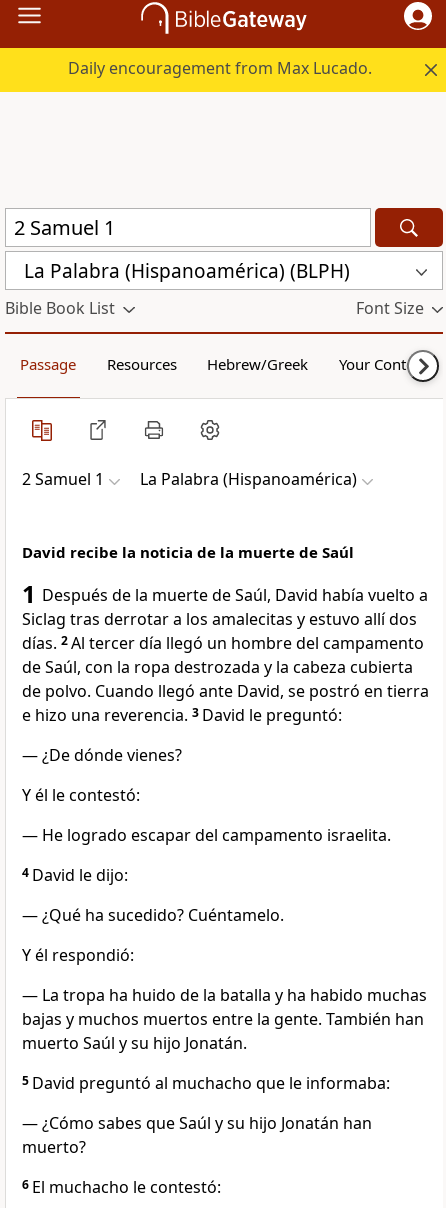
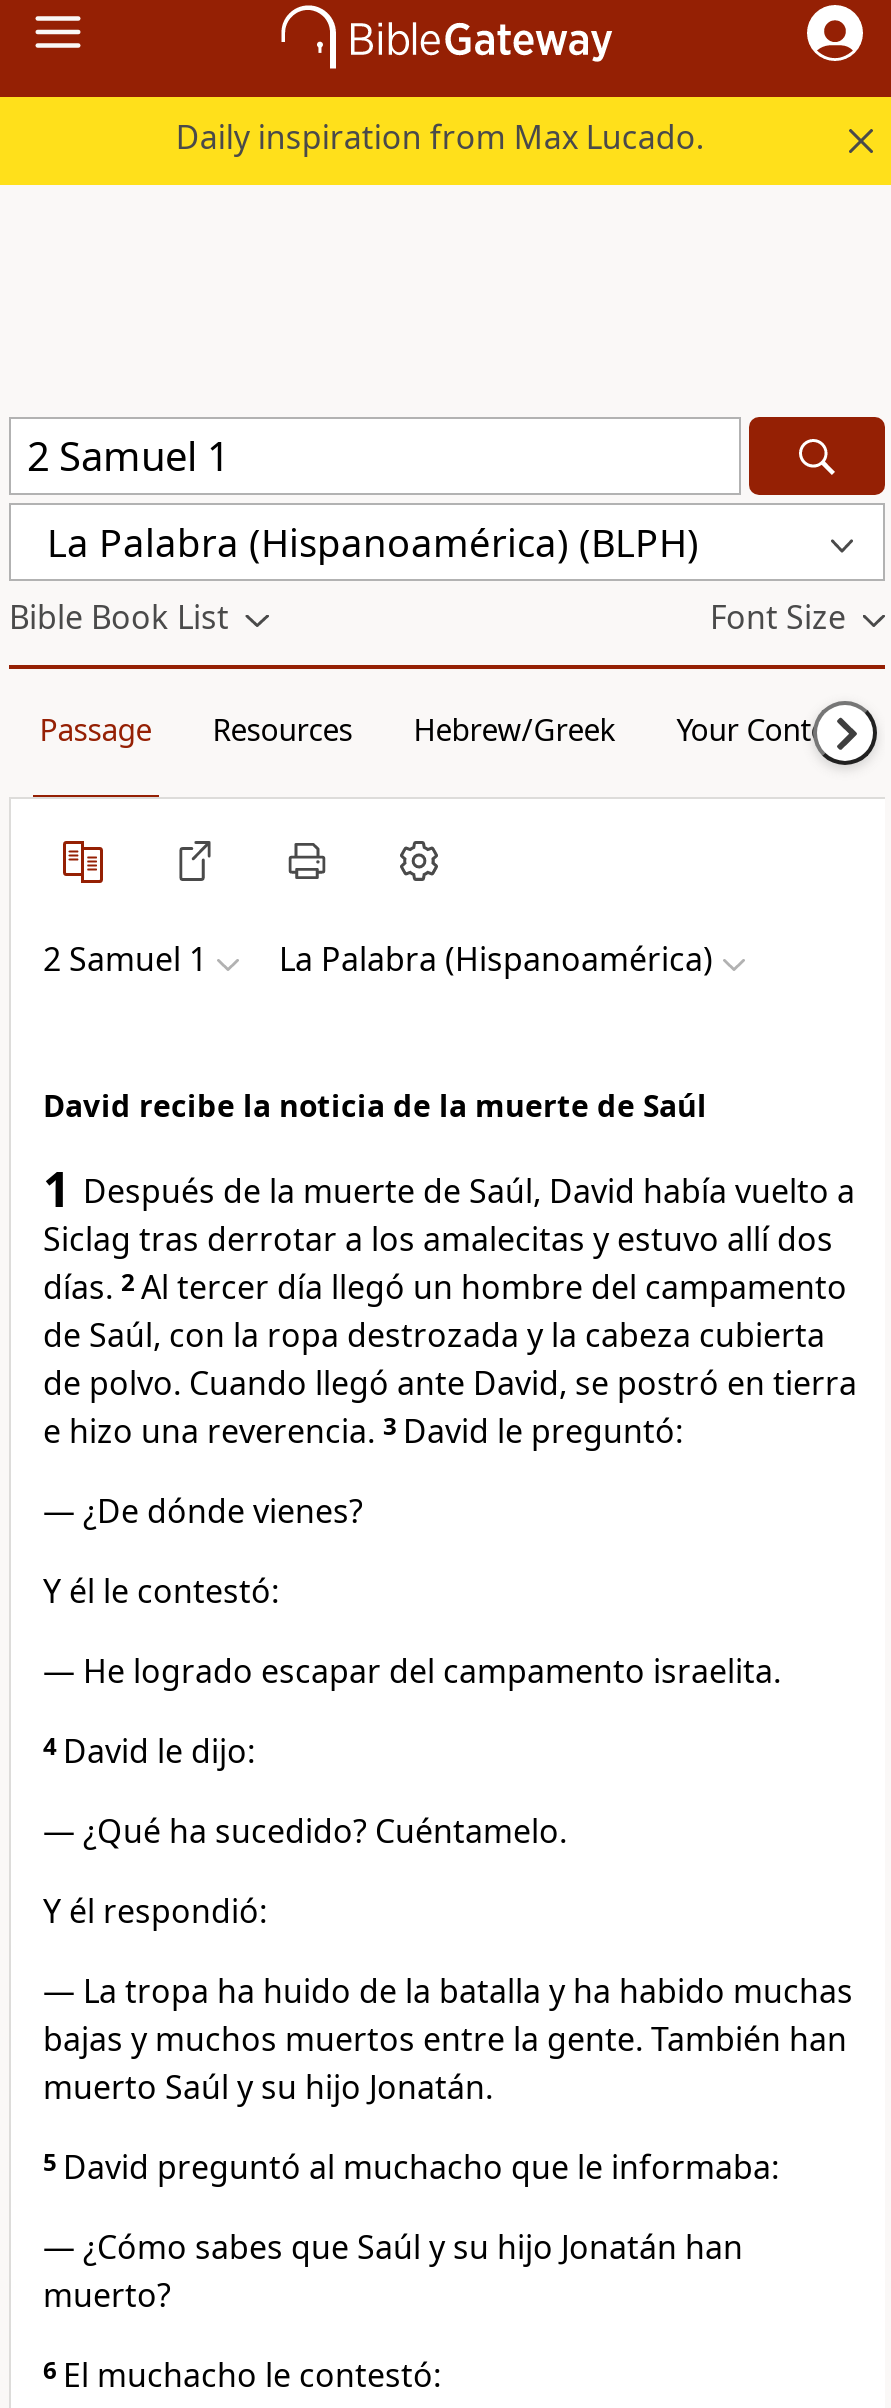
- Daily encouragement from Max Lucado.
+ Daily inspiration from Max Lucado.
